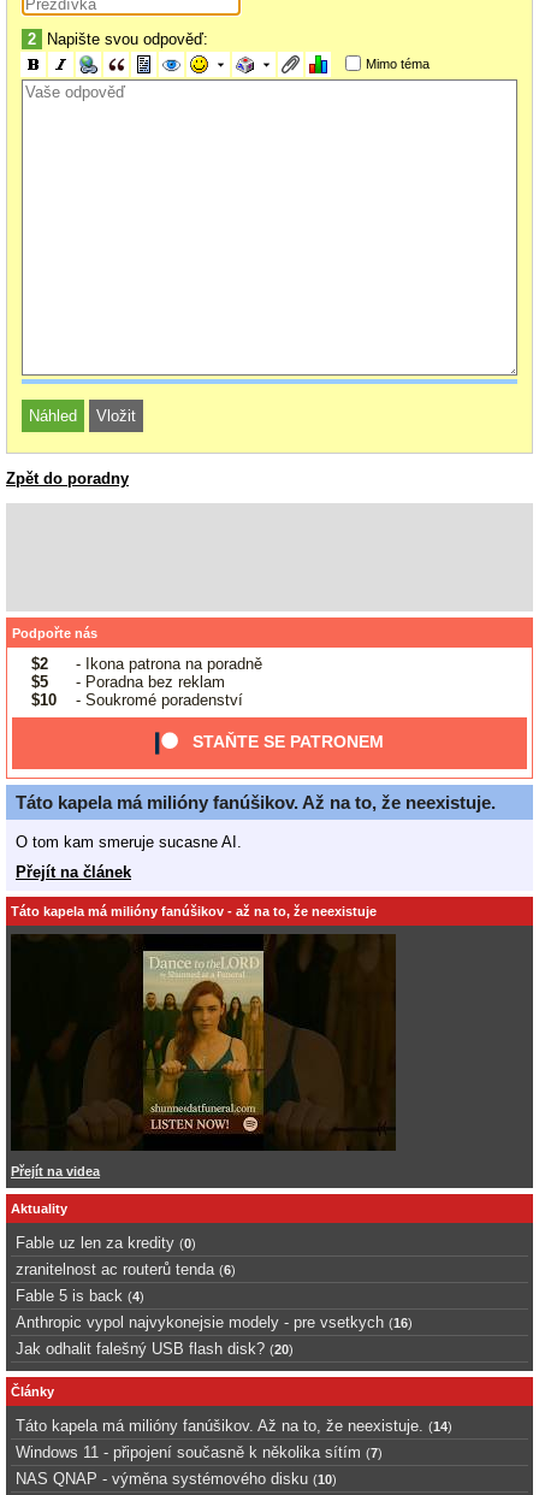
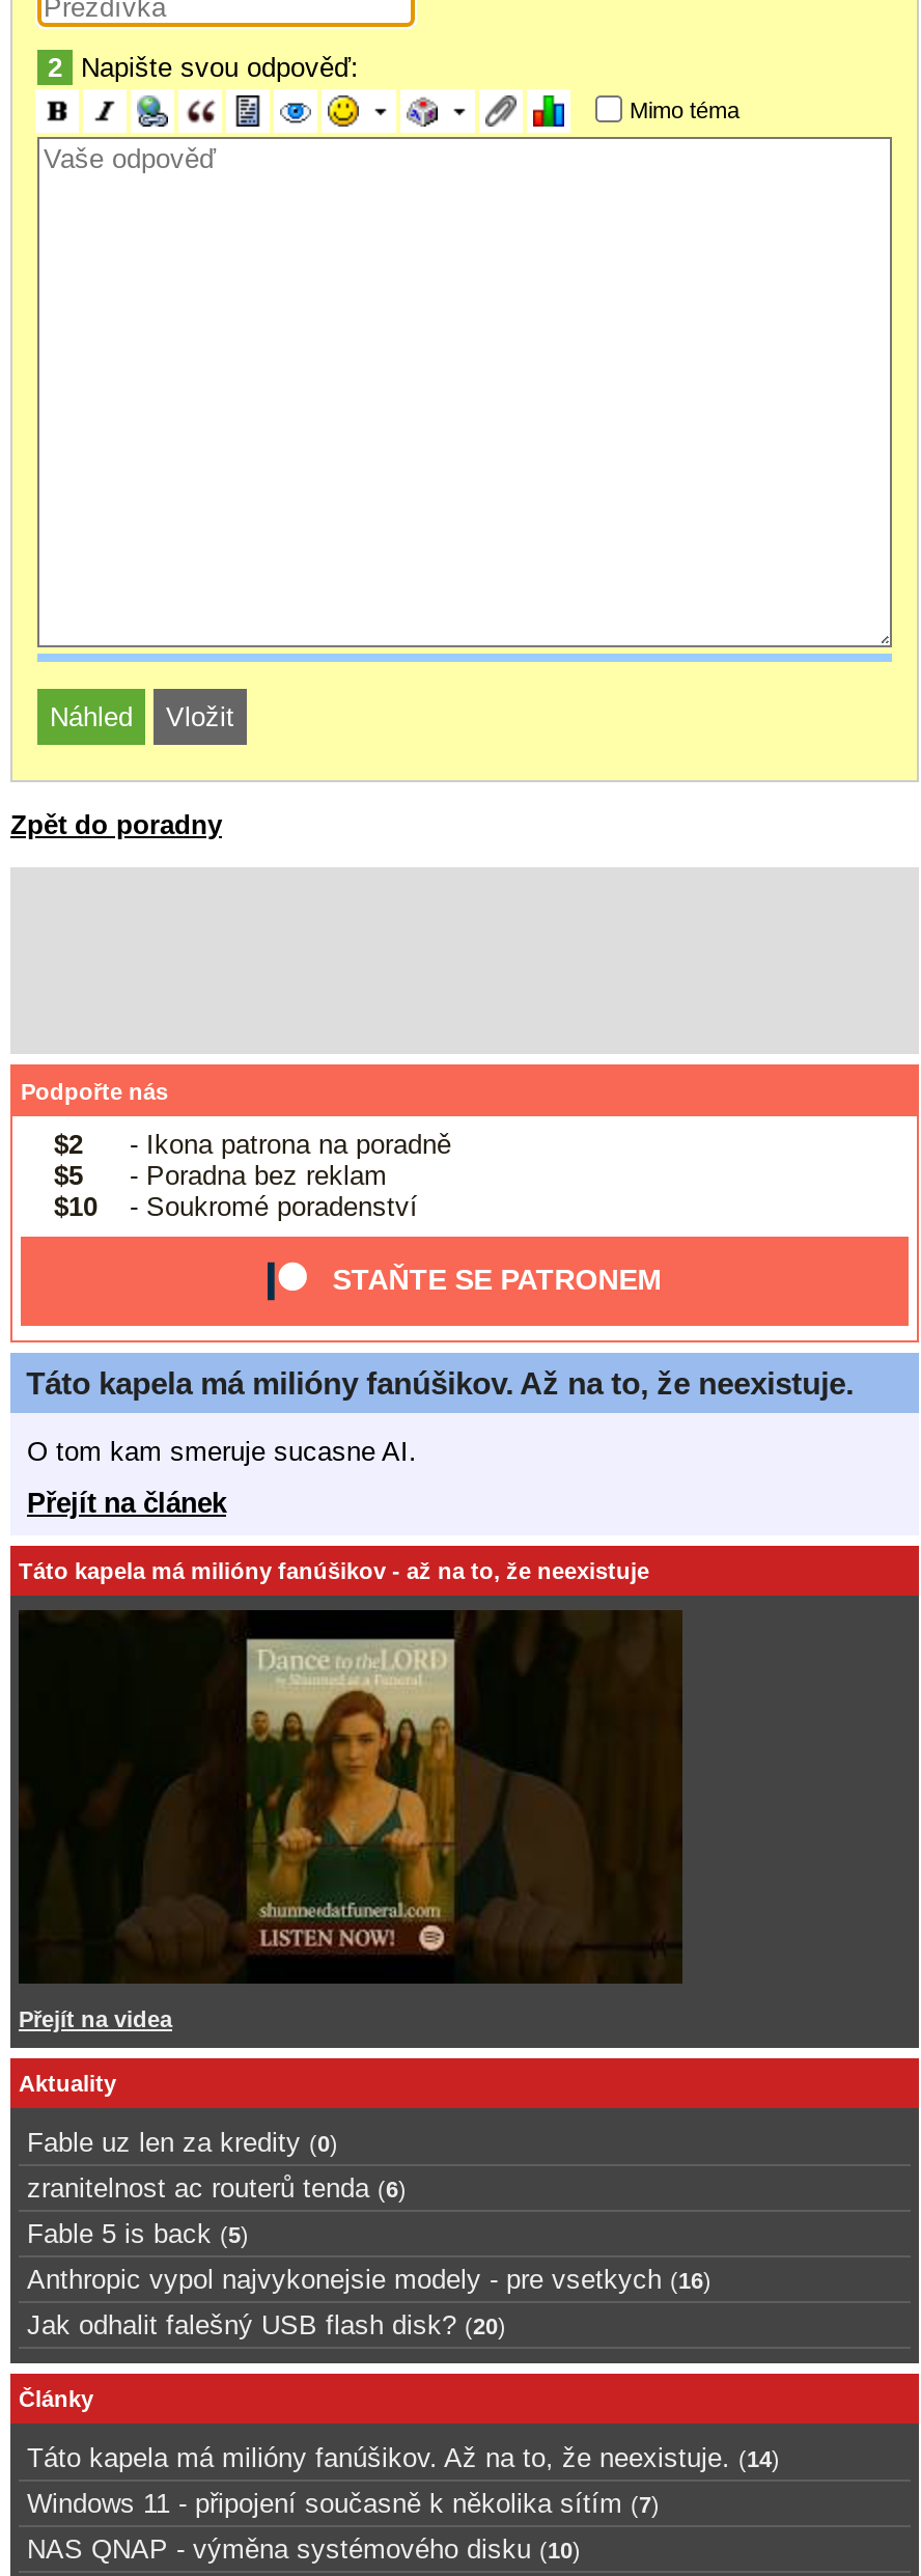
- Fable 5 is back (4)
+ Fable 5 is back (5)
